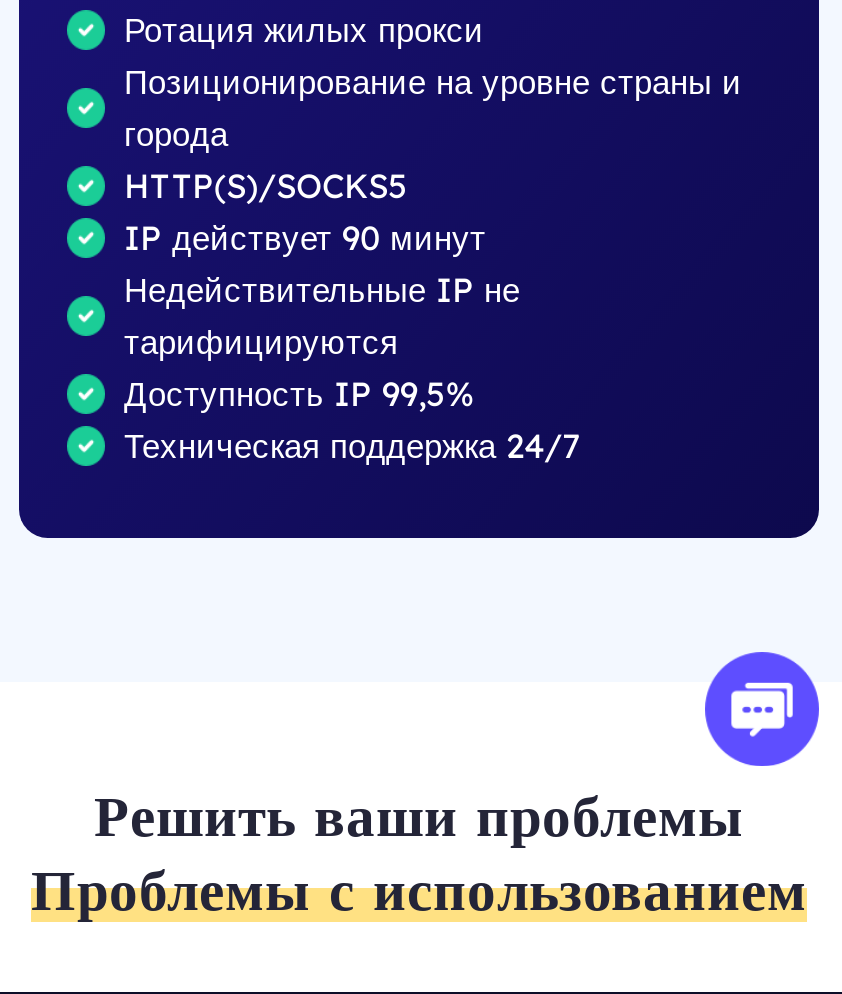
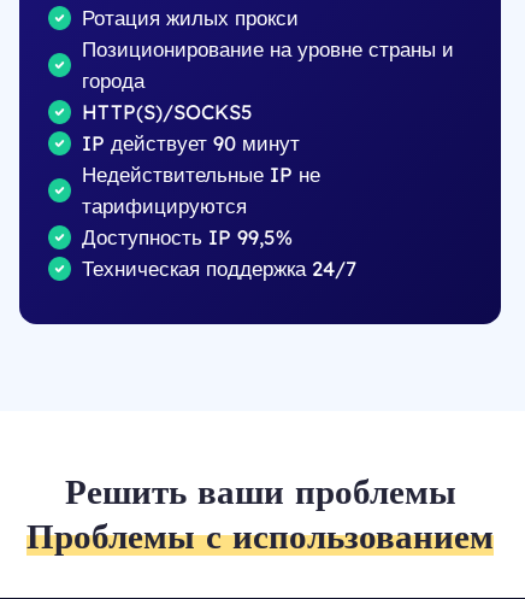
- [image]
